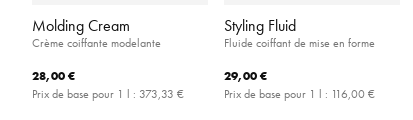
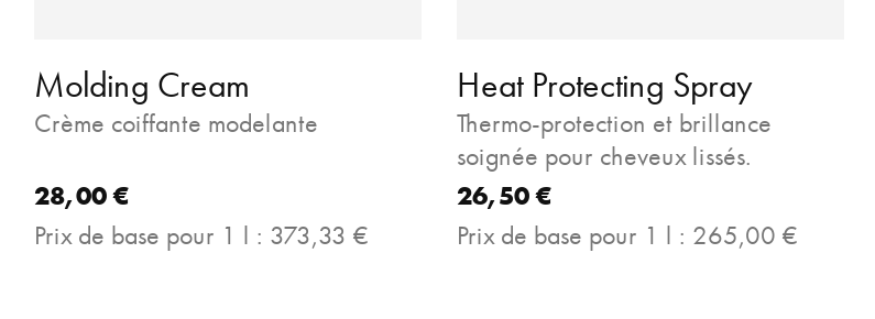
- Styling Fluid
- Fluide coiffant de mise en forme
- 29,00 €
- Prix de base pour 1 l : 116,00 €
+ Heat Protecting Spray
+ Thermo-protection et brillance
+ soignée pour cheveux lissés.
+ 26,50 €
+ Prix de base pour 1 l : 265,00 €
